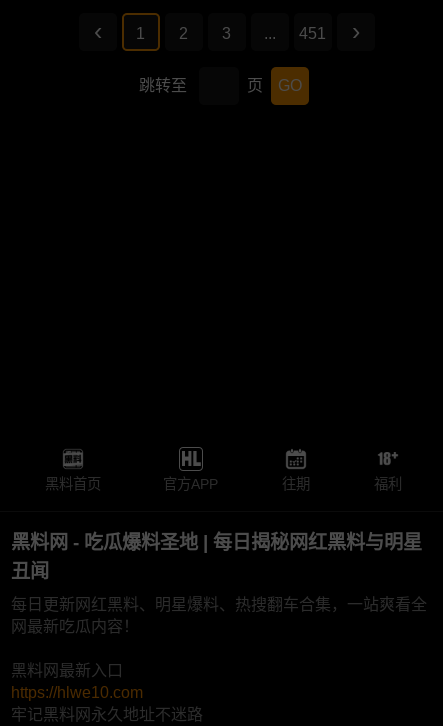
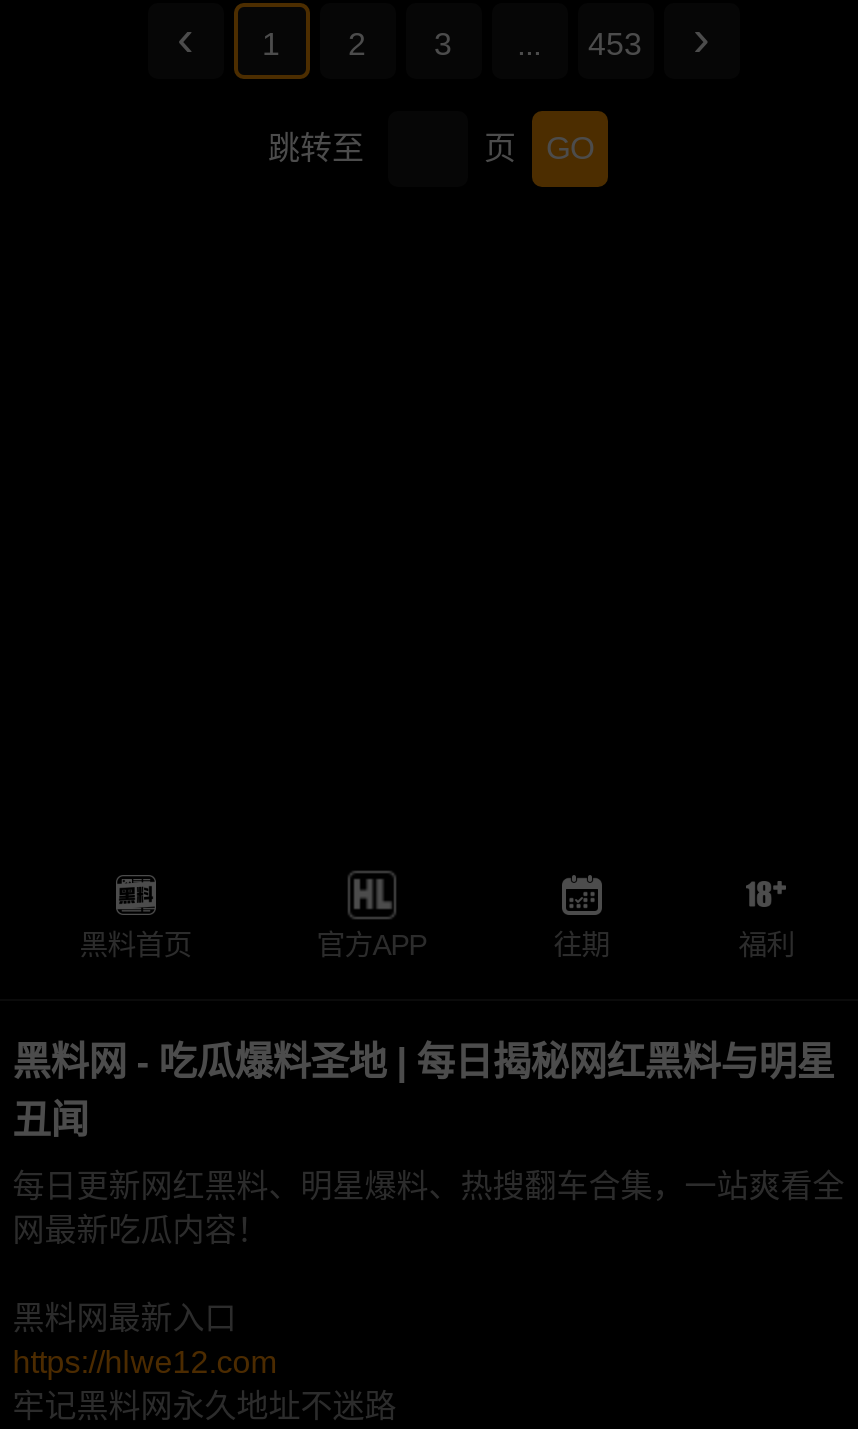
- 451
+ 453

- https://hlwe10.com
+ https://hlwe12.com
